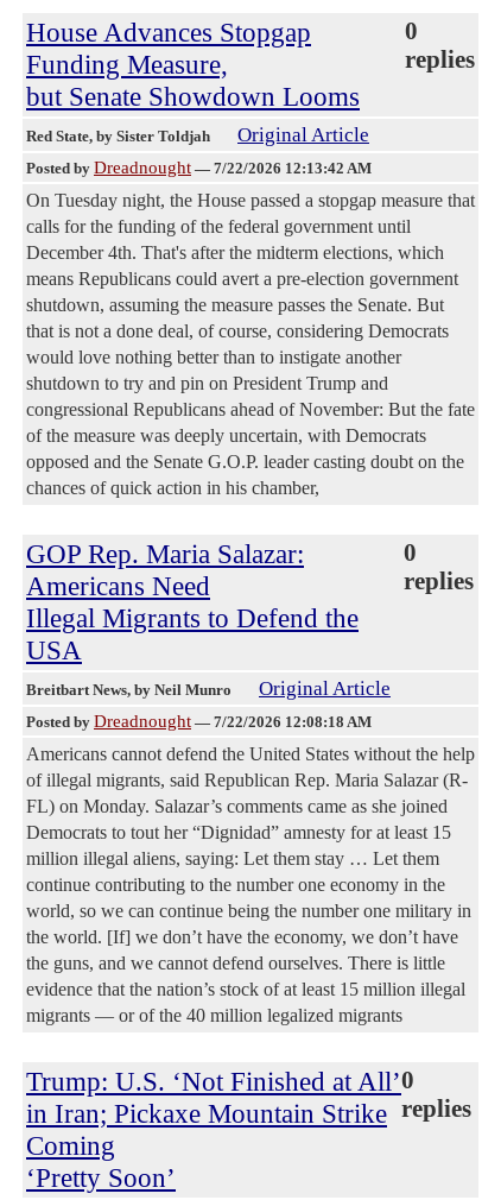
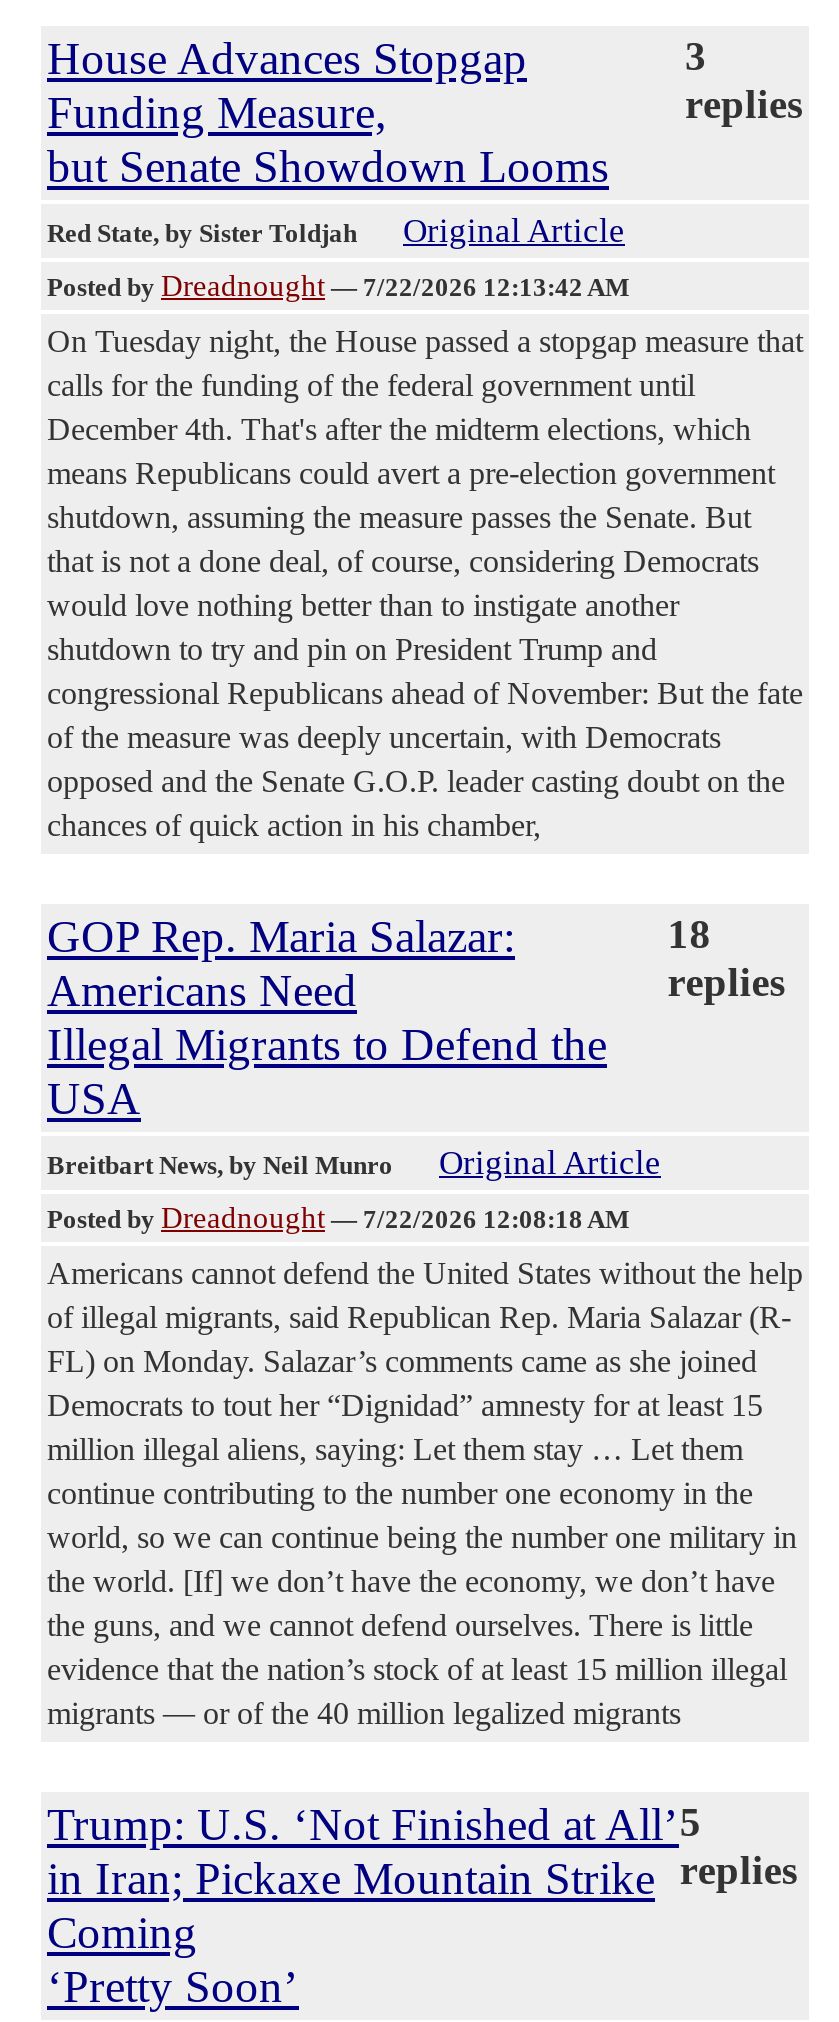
- 0
+ 3

- 0
+ 18

- Trump: U.S. ‘Not Finished at All’ 0
+ Trump: U.S. ‘Not Finished at All’ 5
